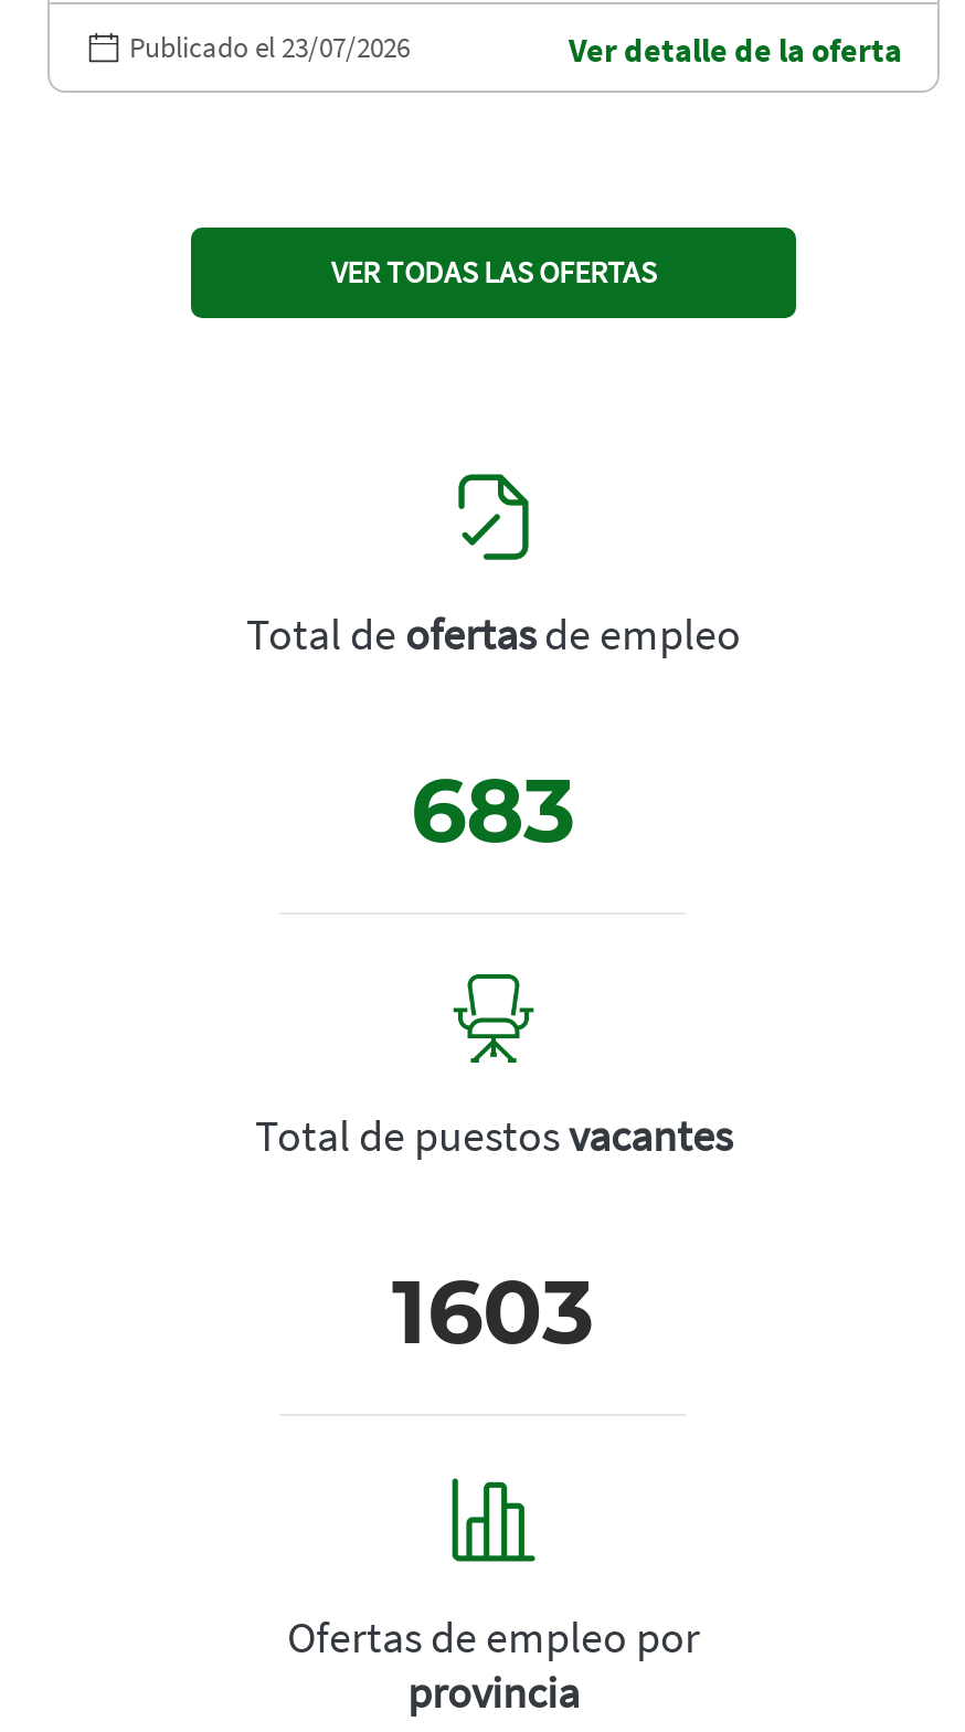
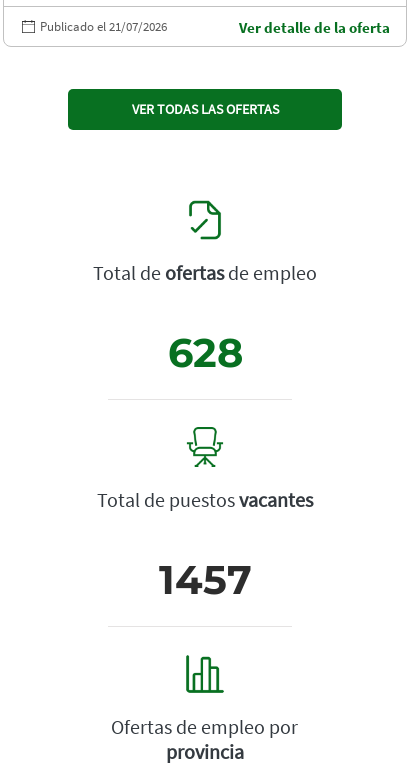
- Publicado el 23/07/2026
+ Publicado el 21/07/2026

- 683
+ 628

- 1603
+ 1457
